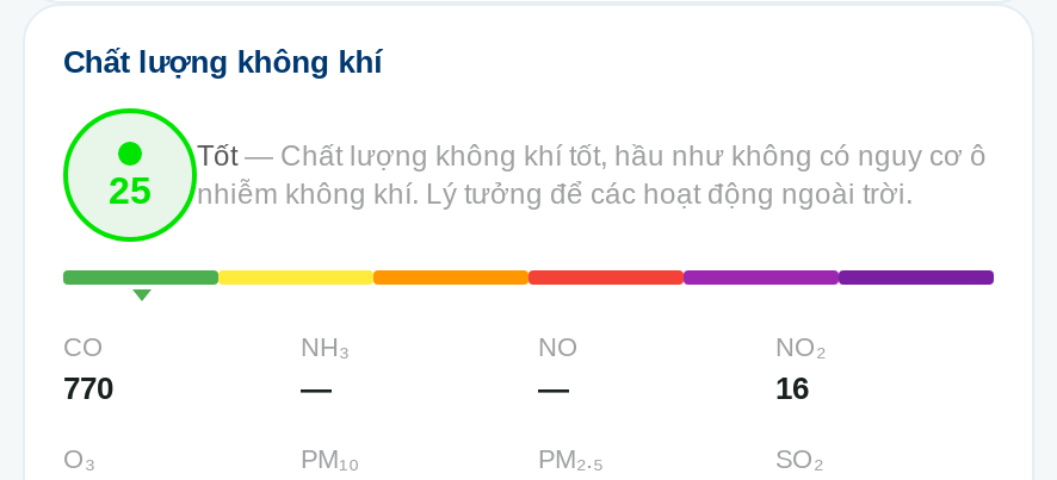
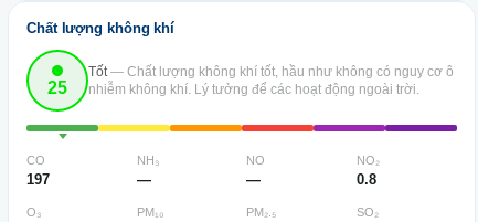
- 770
+ 197

- 16
+ 0.8
